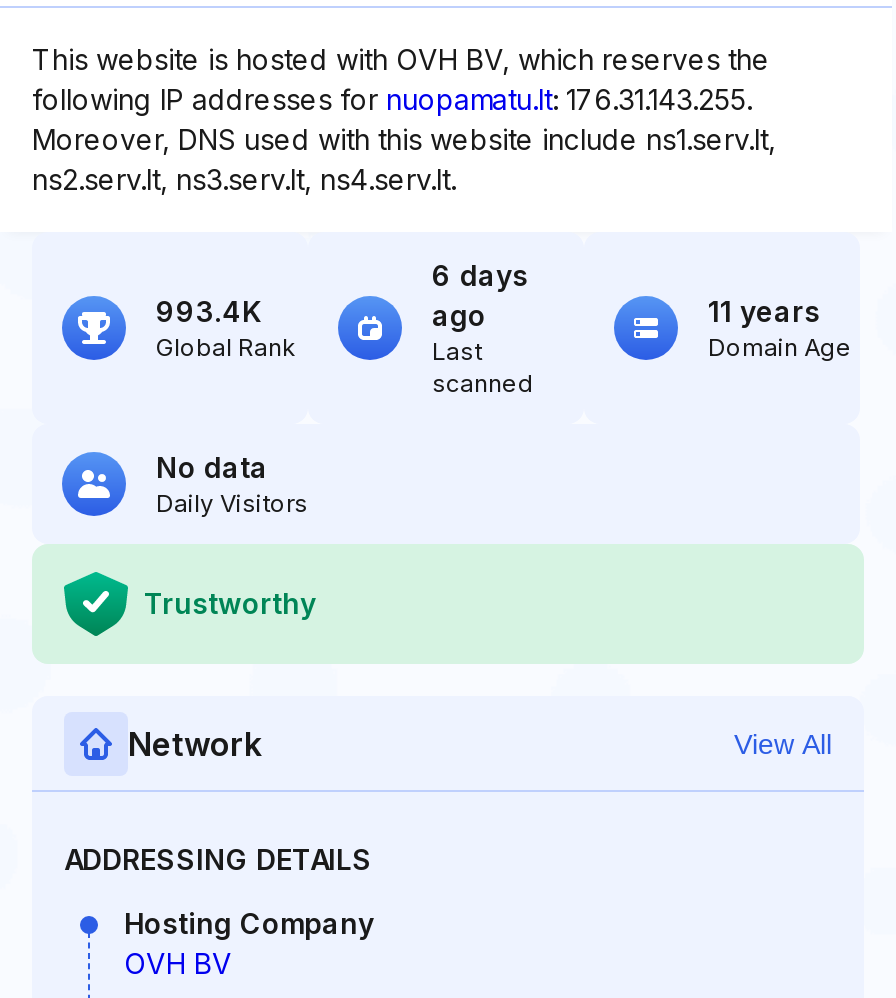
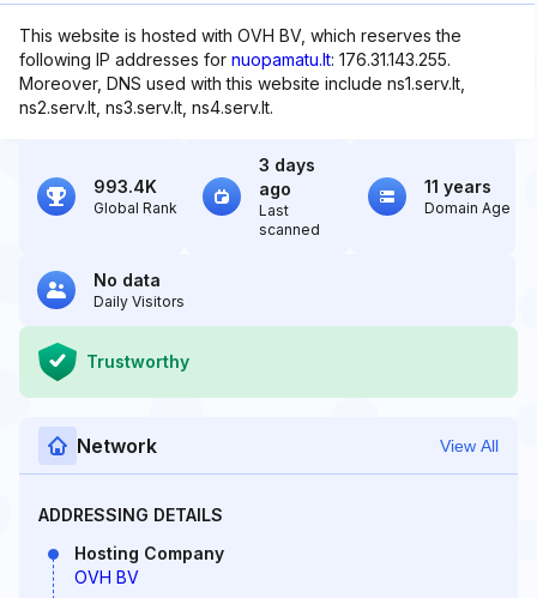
- 6 days
+ 3 days
